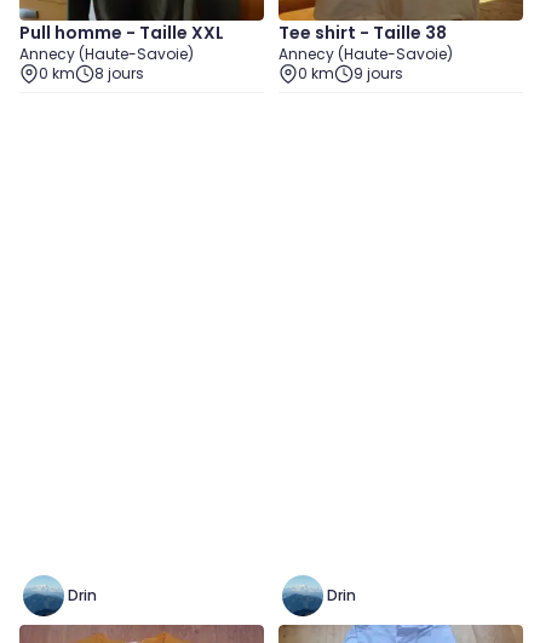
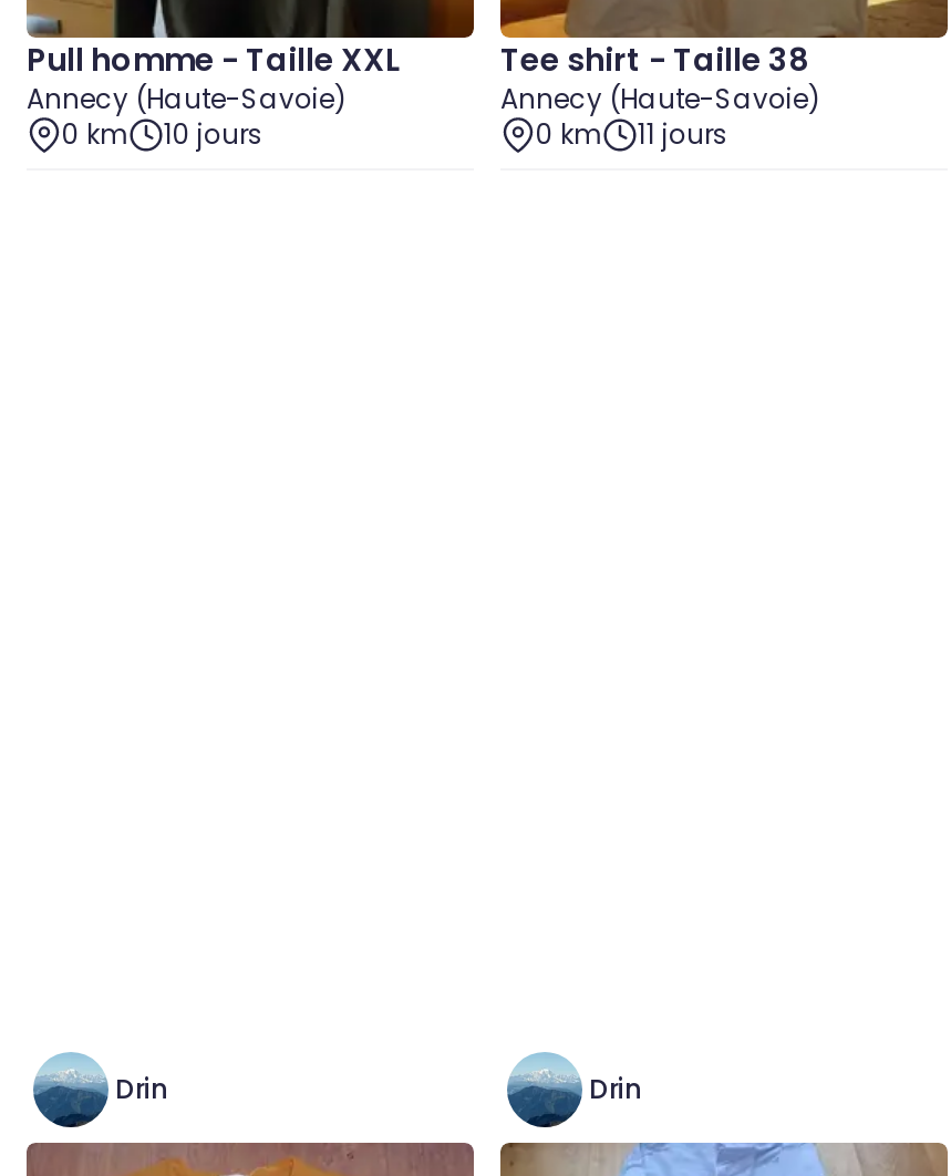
- 0 km 8 jours
+ 0 km 10 jours

- 0 km 9 jours
+ 0 km 11 jours
